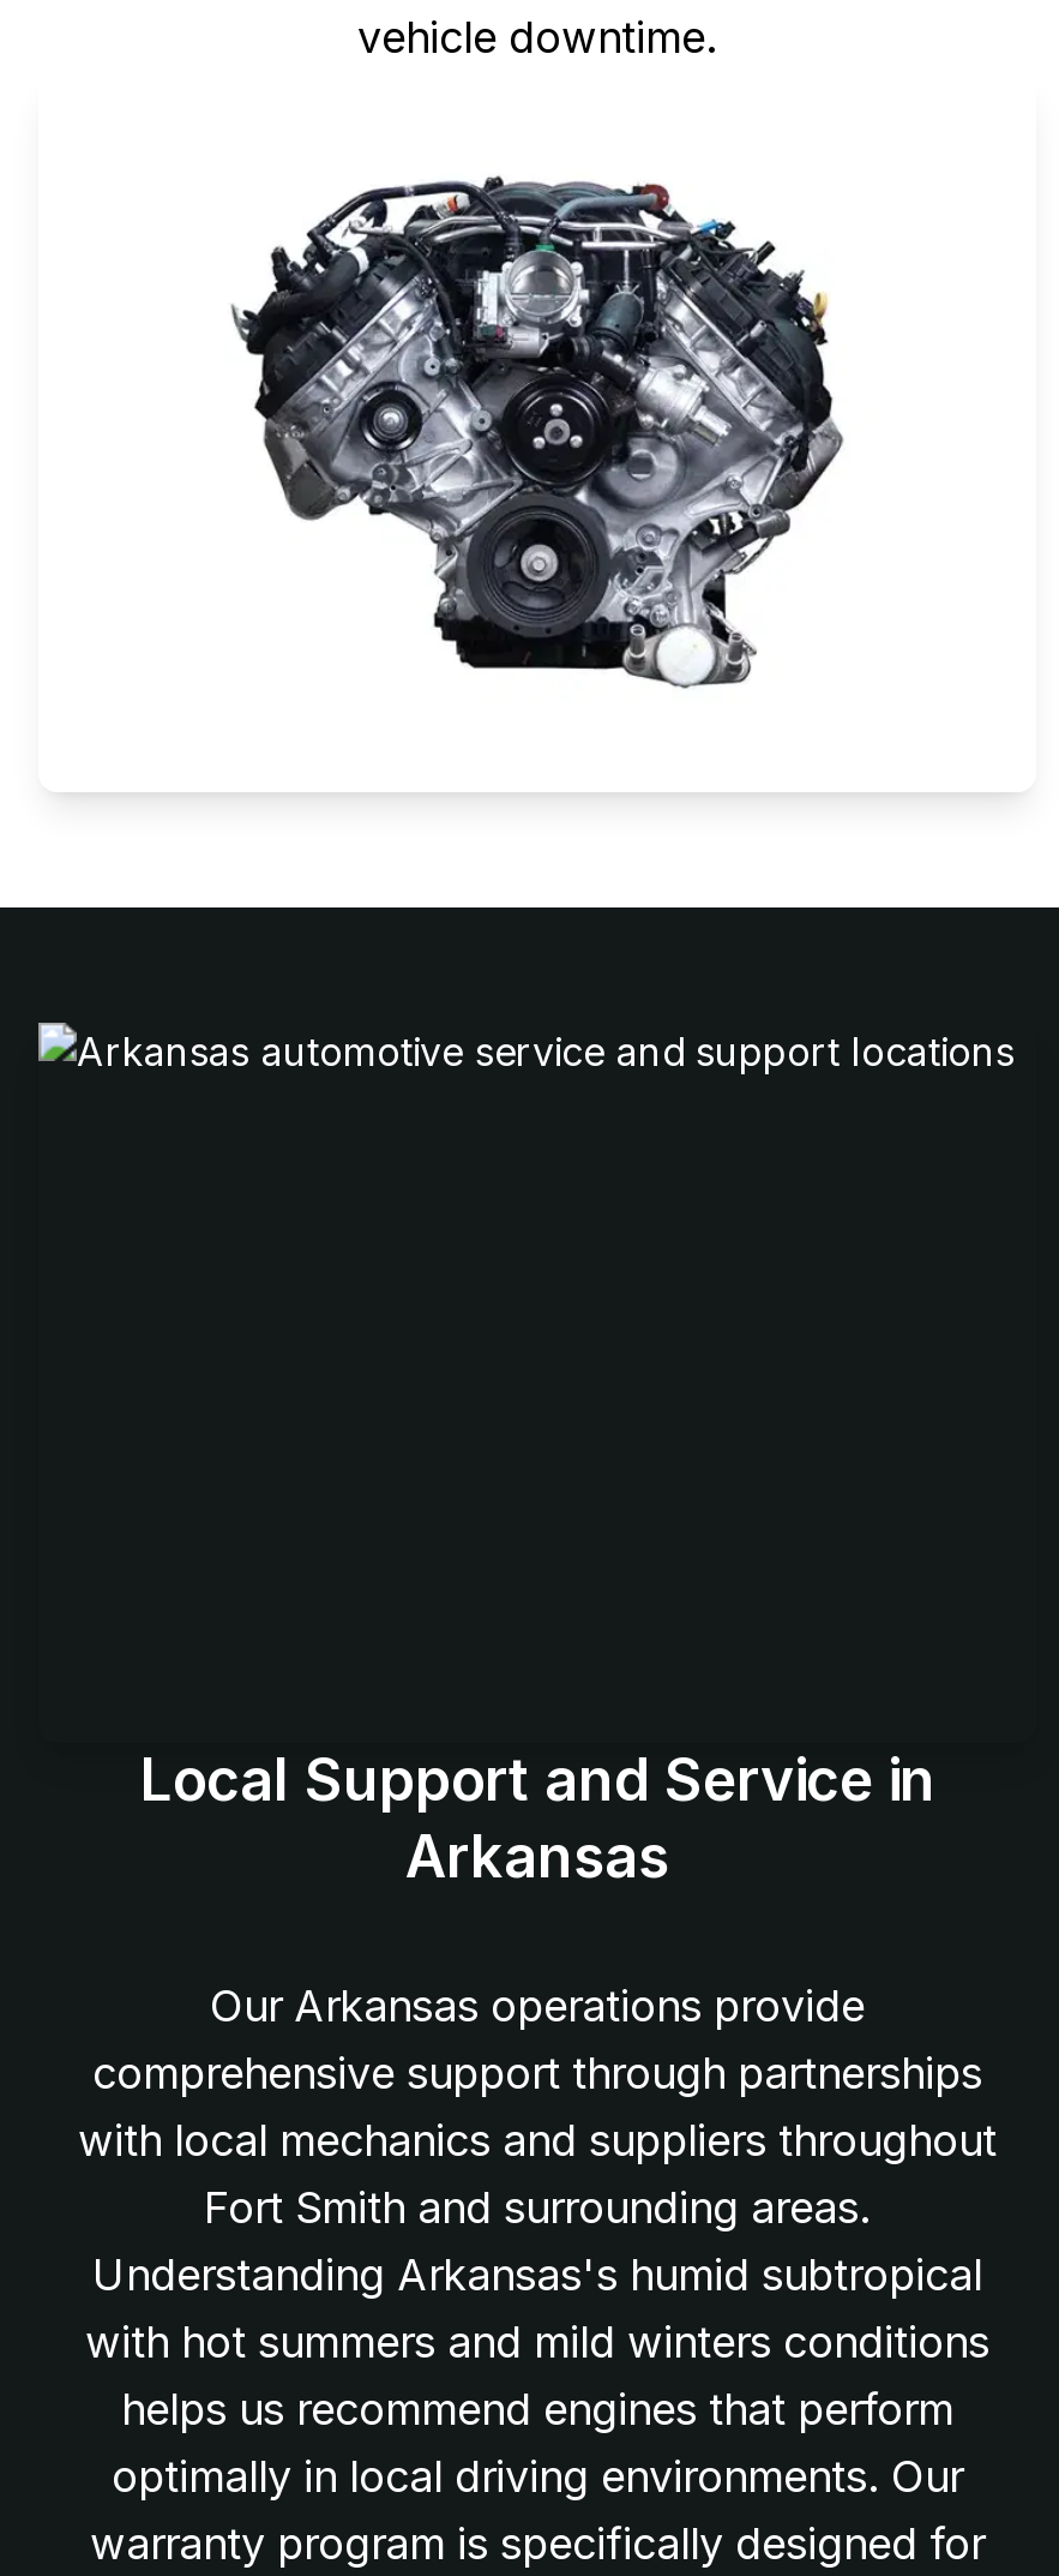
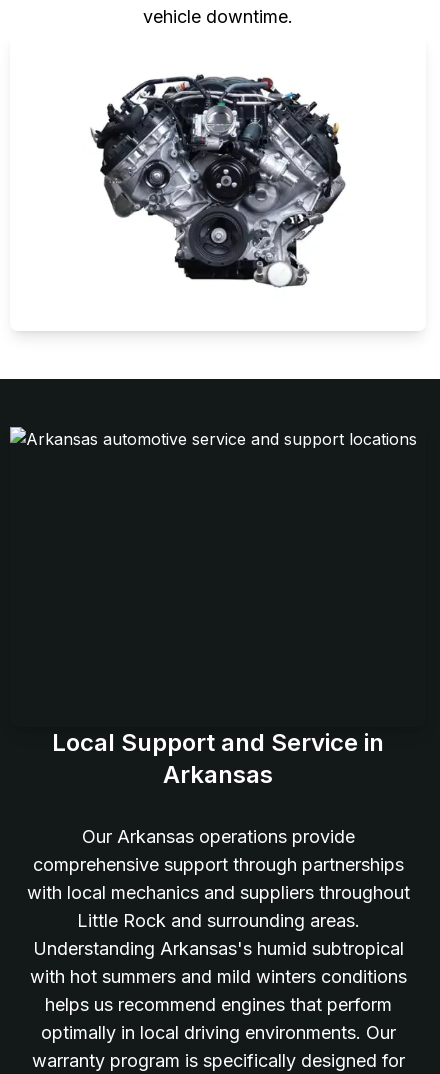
- Fort Smith and surrounding areas.
+ Little Rock and surrounding areas.
